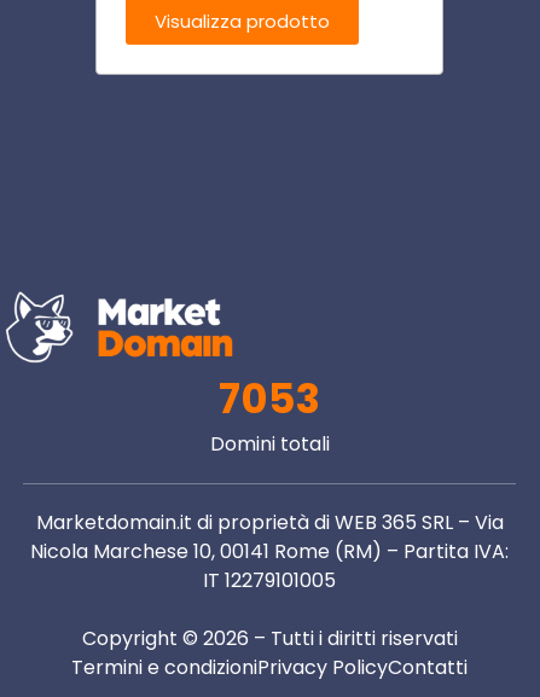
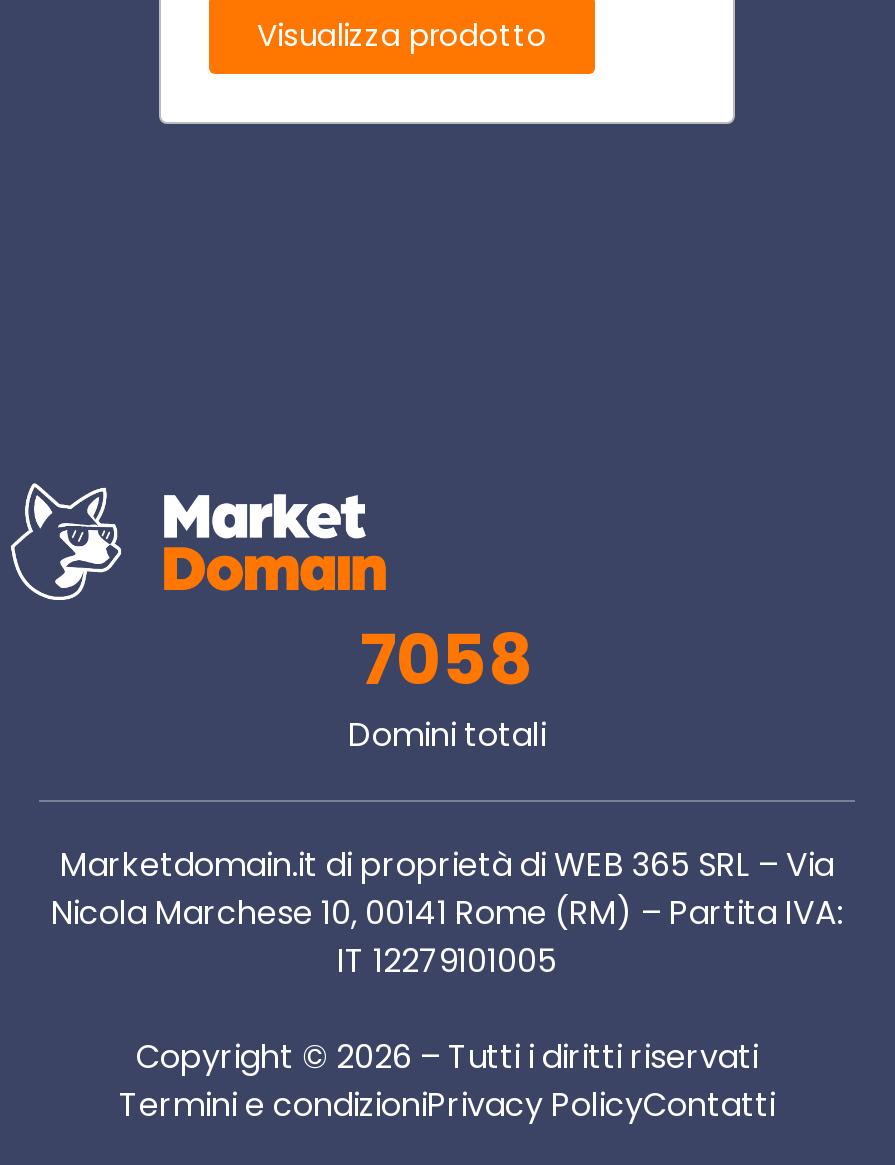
- 7053
+ 7058
